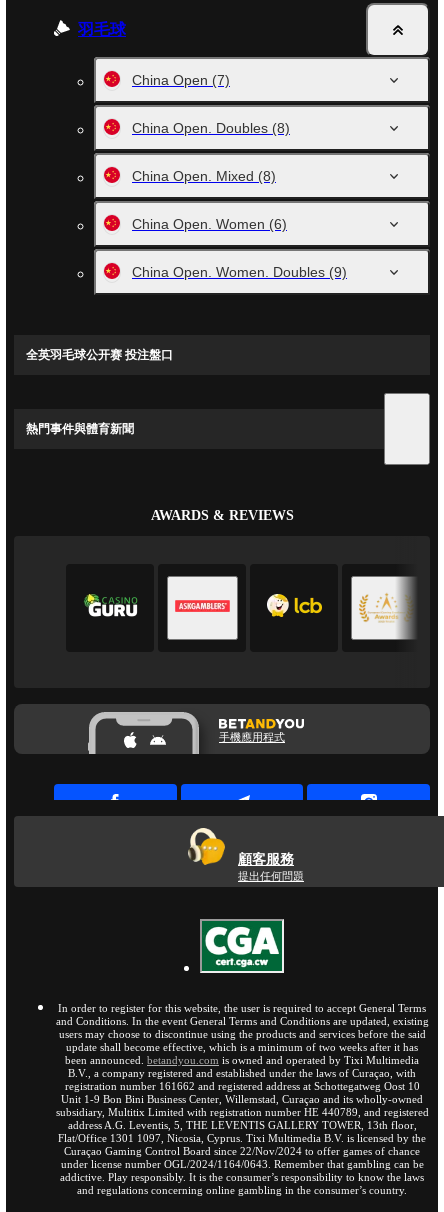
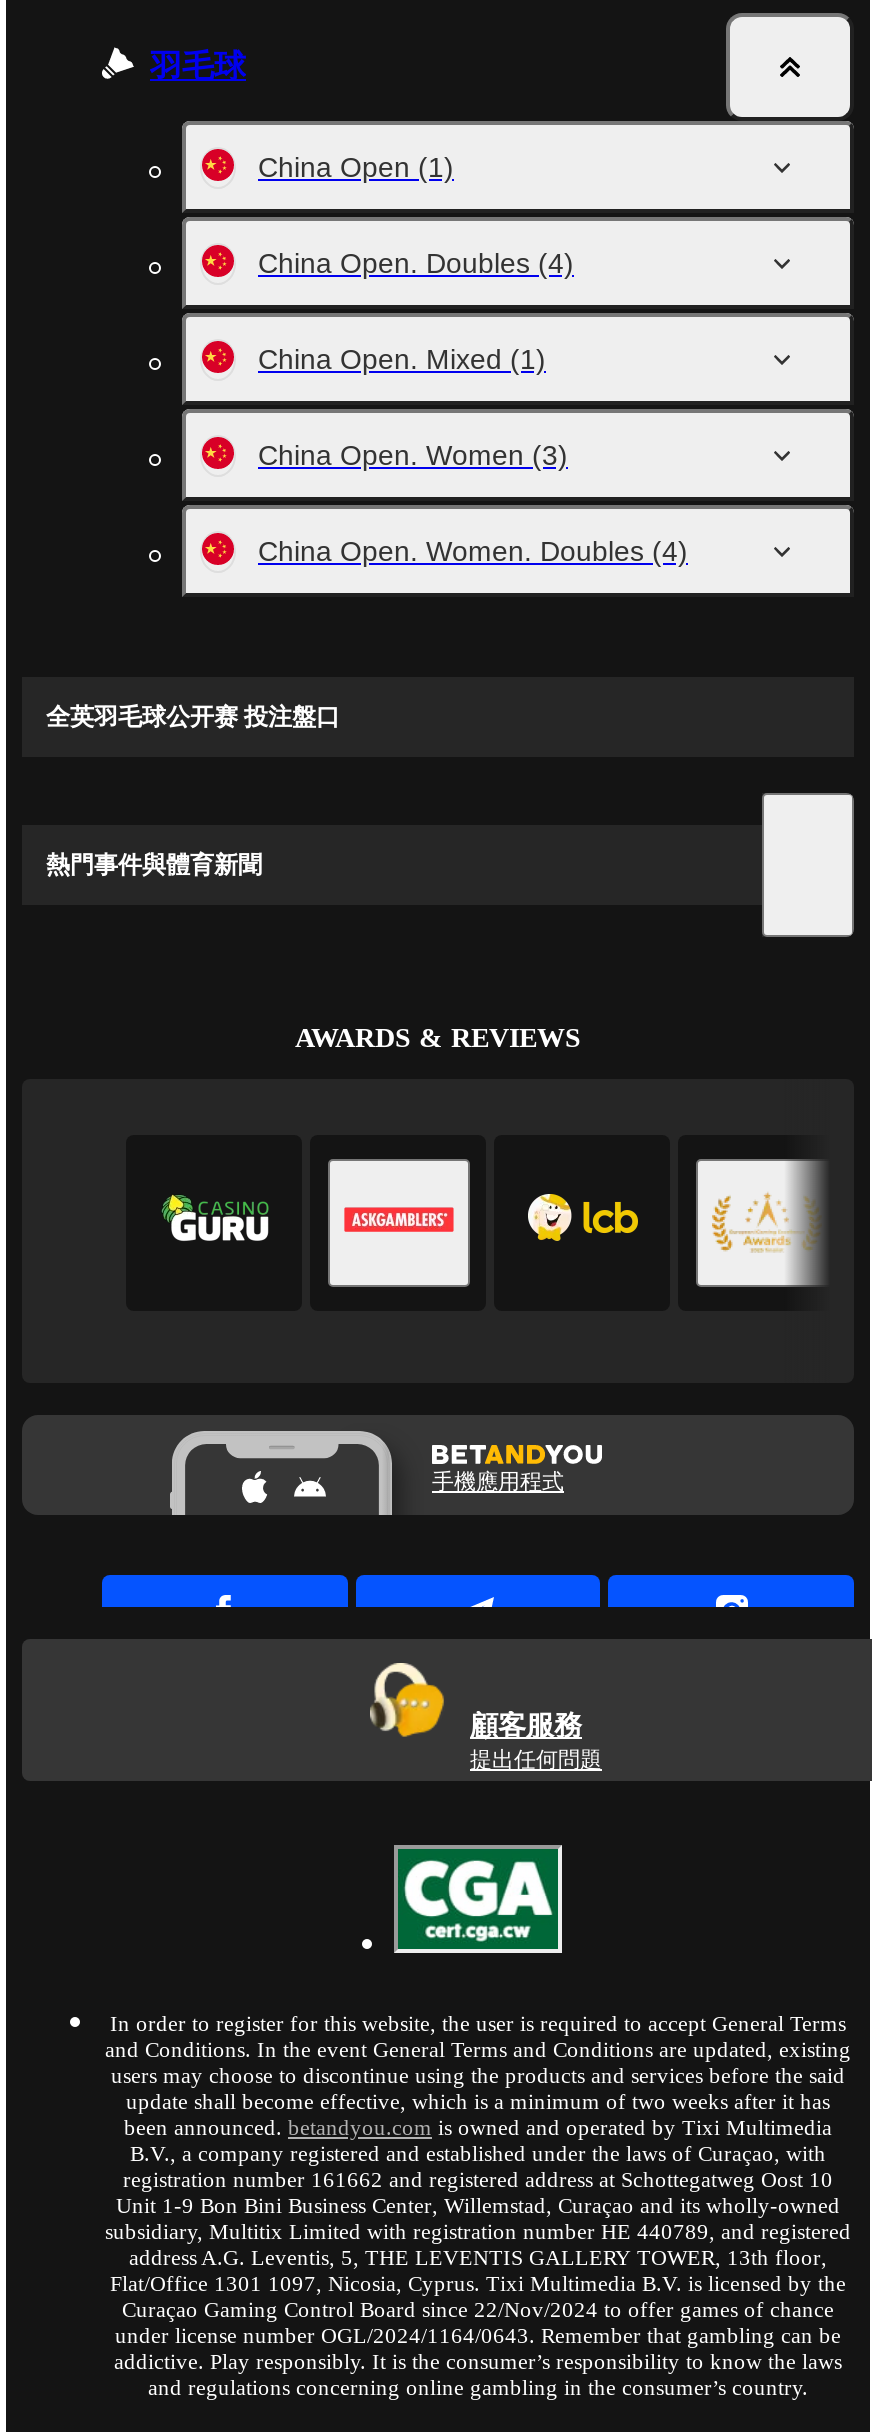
- China Open (7)
+ China Open (1)

- China Open. Doubles (8)
+ China Open. Doubles (4)

- China Open. Mixed (8)
+ China Open. Mixed (1)

- China Open. Women (6)
+ China Open. Women (3)

- China Open. Women. Doubles (9)
+ China Open. Women. Doubles (4)
